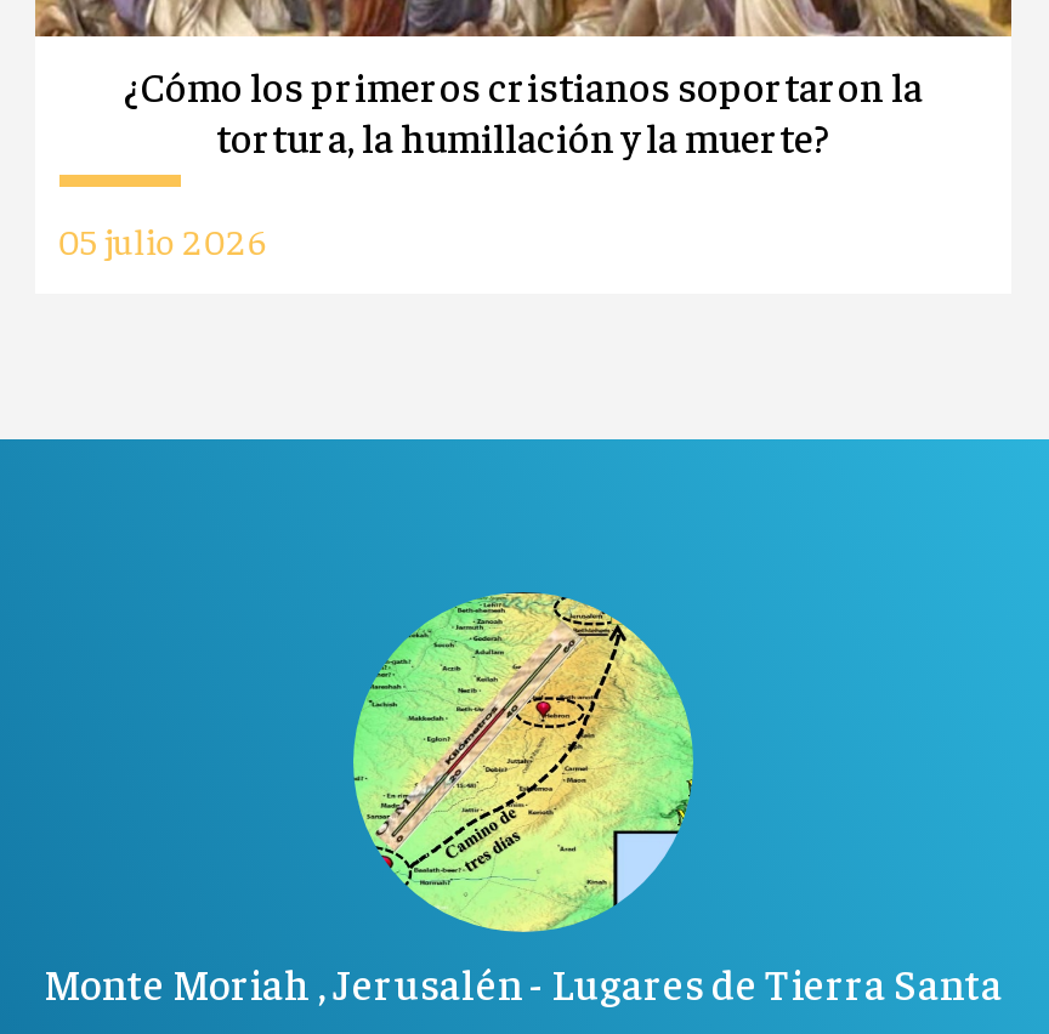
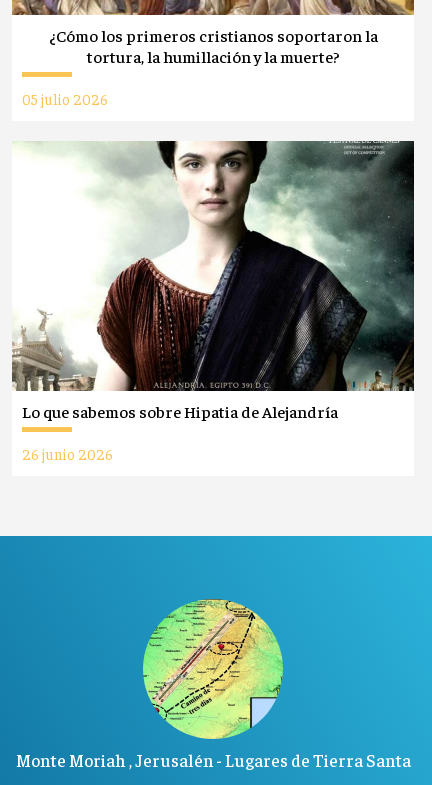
+ [image]
+ Lo que sabemos sobre Hipatia de Alejandría
+ 26 junio 2026
